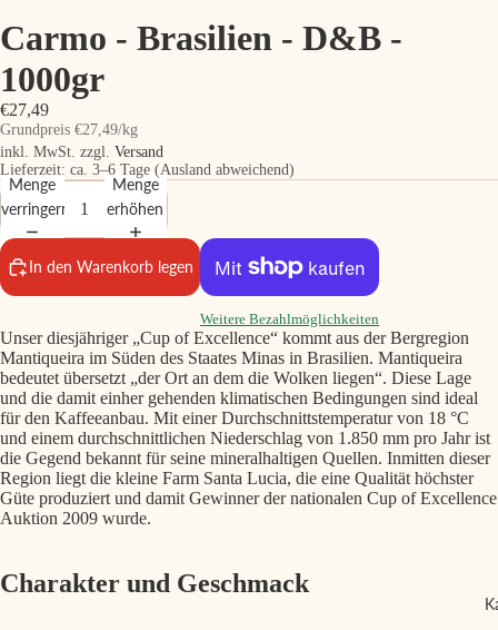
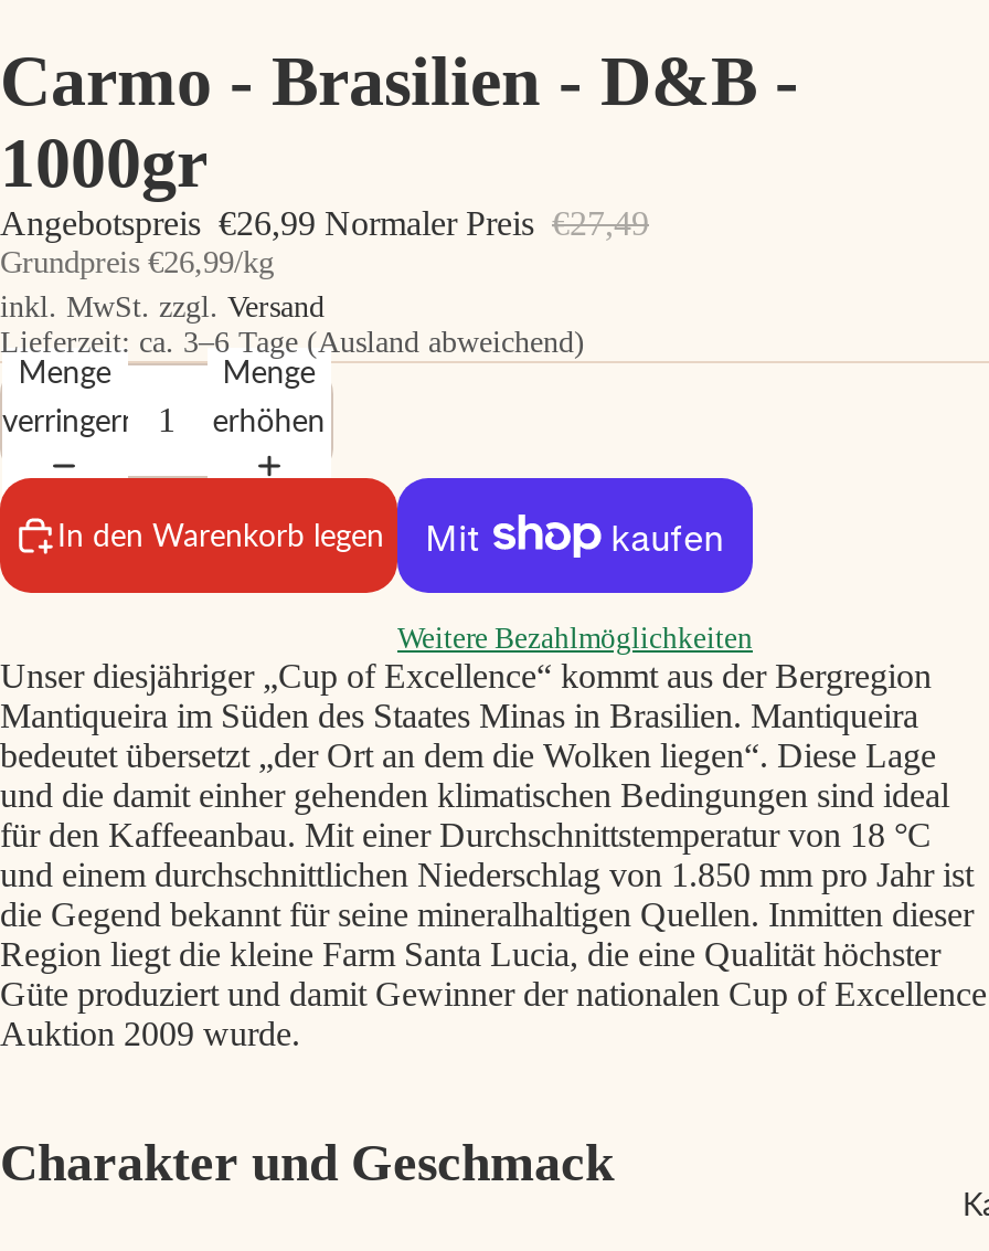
- €27,49
- Grundpreis€27,49/kg
+ Angebotspreis €26,99 Normaler Preis €27,49
+ Grundpreis€26,99/kg
